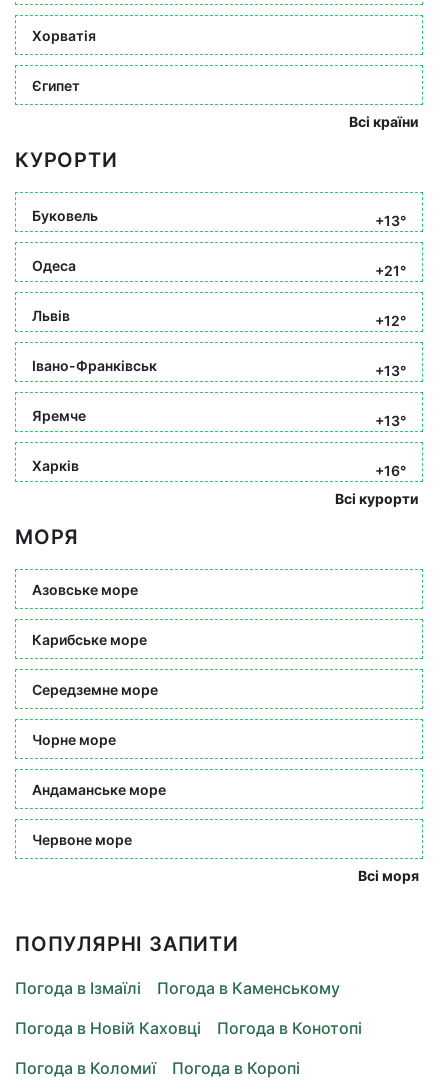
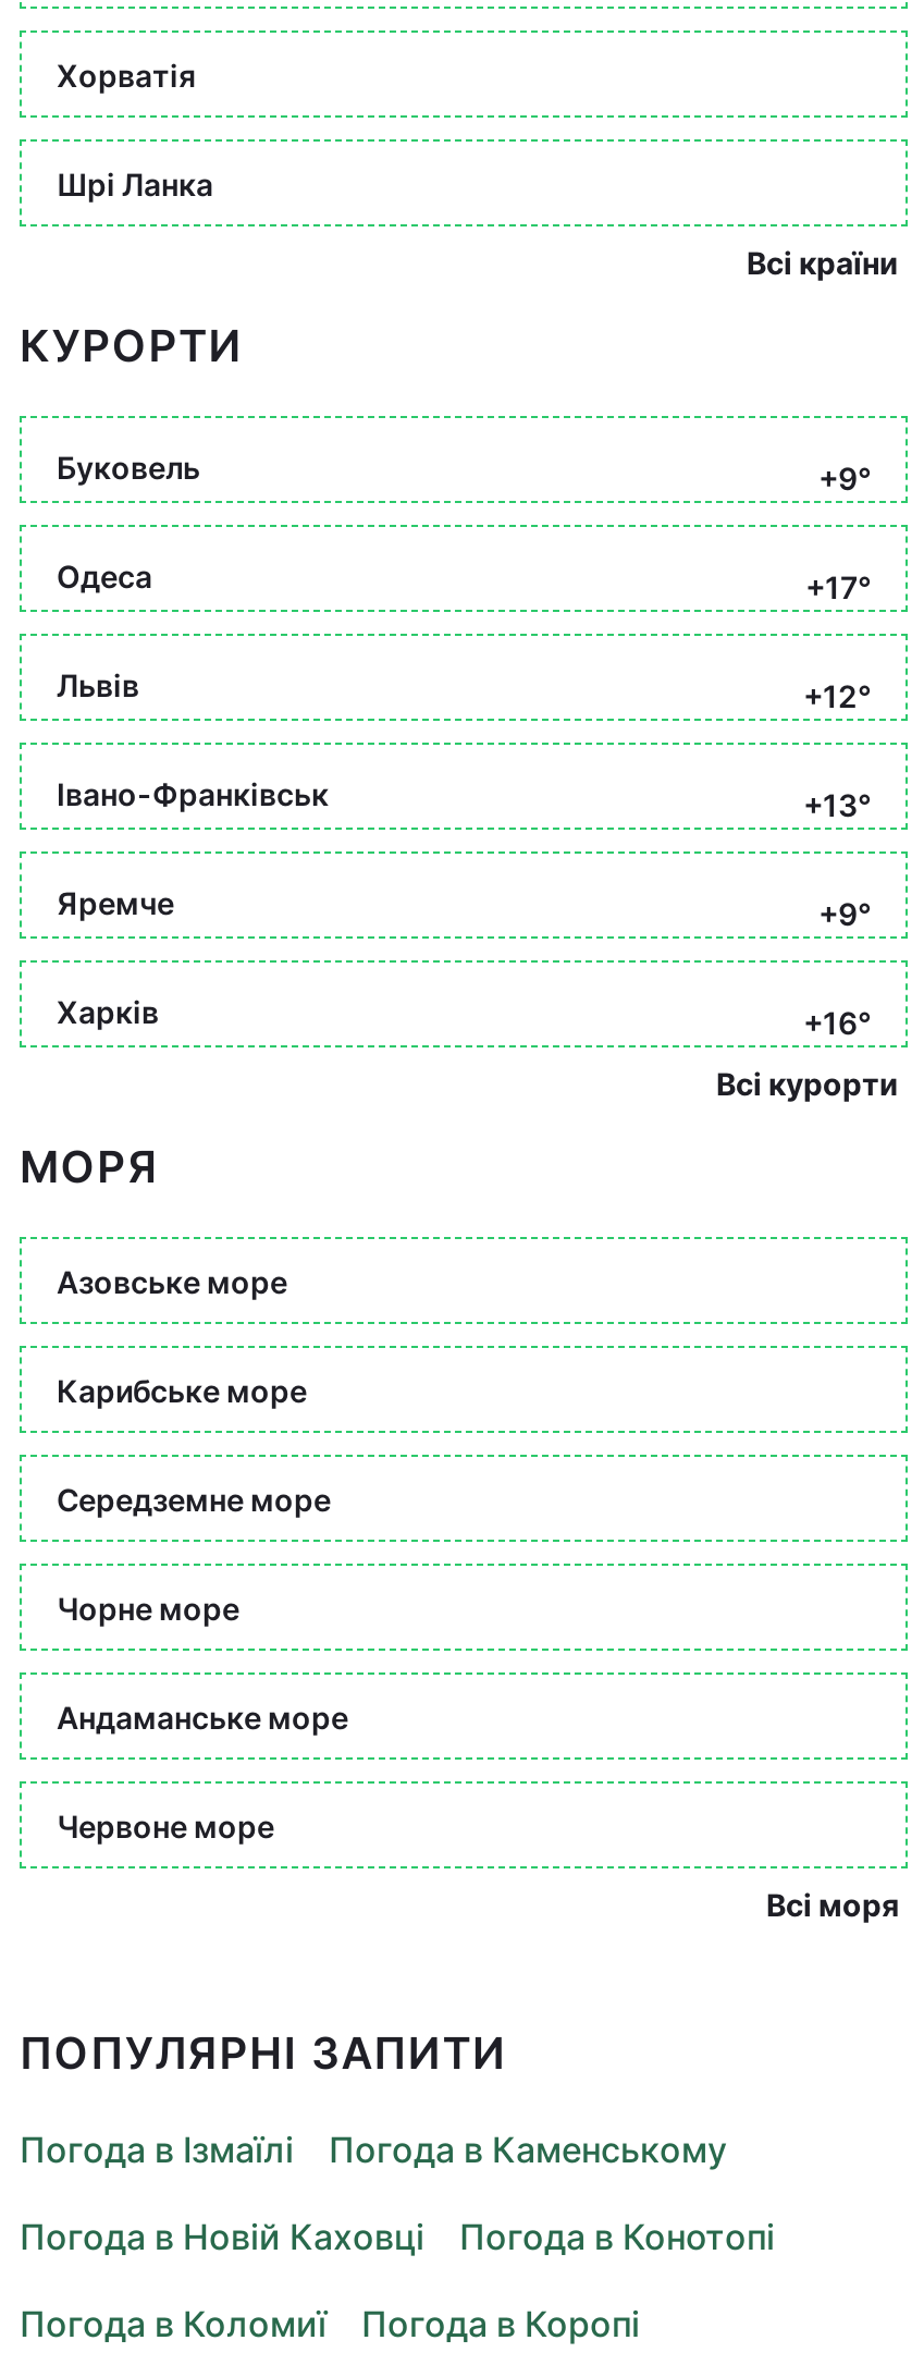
- Єгипет
+ Шрі Ланка

- +13°
+ +9°

- +21°
+ +17°

- +13°
+ +9°
